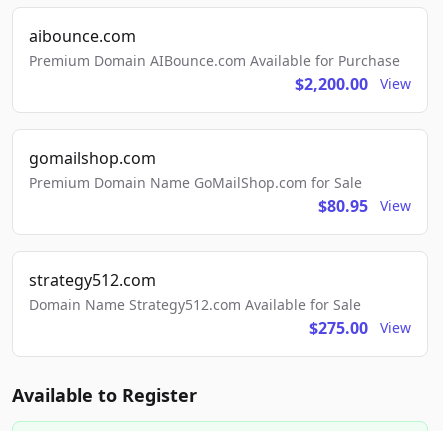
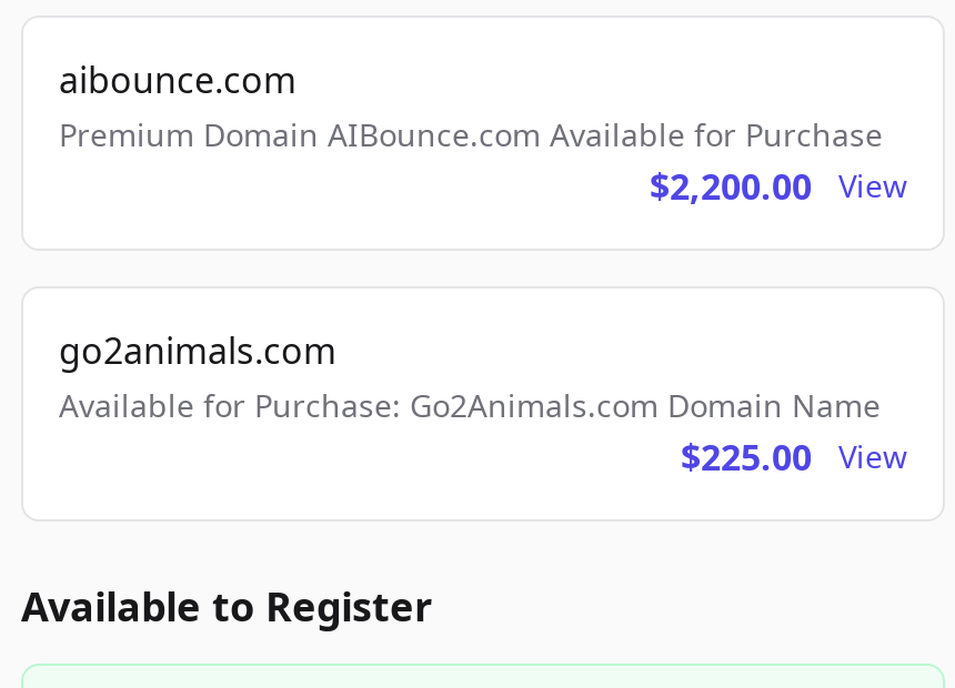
- gomailshop.com
- Premium Domain Name GoMailShop.com for Sale
- $80.95
- View
- strategy512.com
- Domain Name Strategy512.com Available for Sale
- $275.00
+ go2animals.com
+ Available for Purchase: Go2Animals.com Domain Name
+ $225.00
